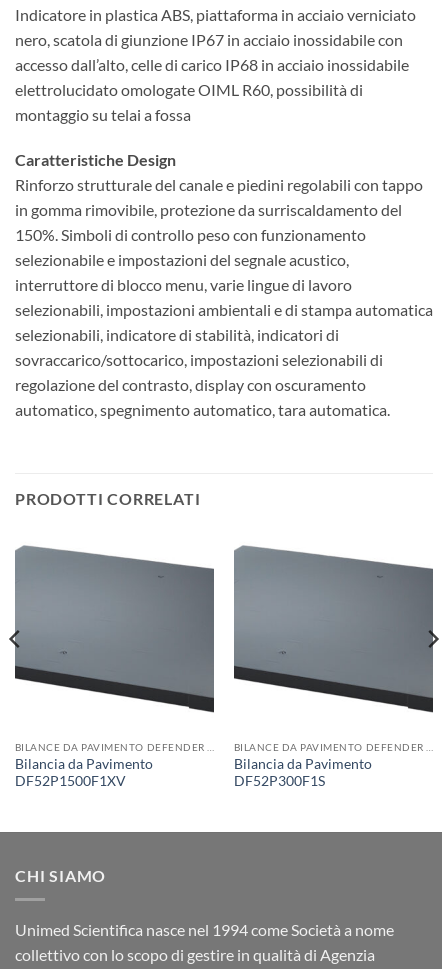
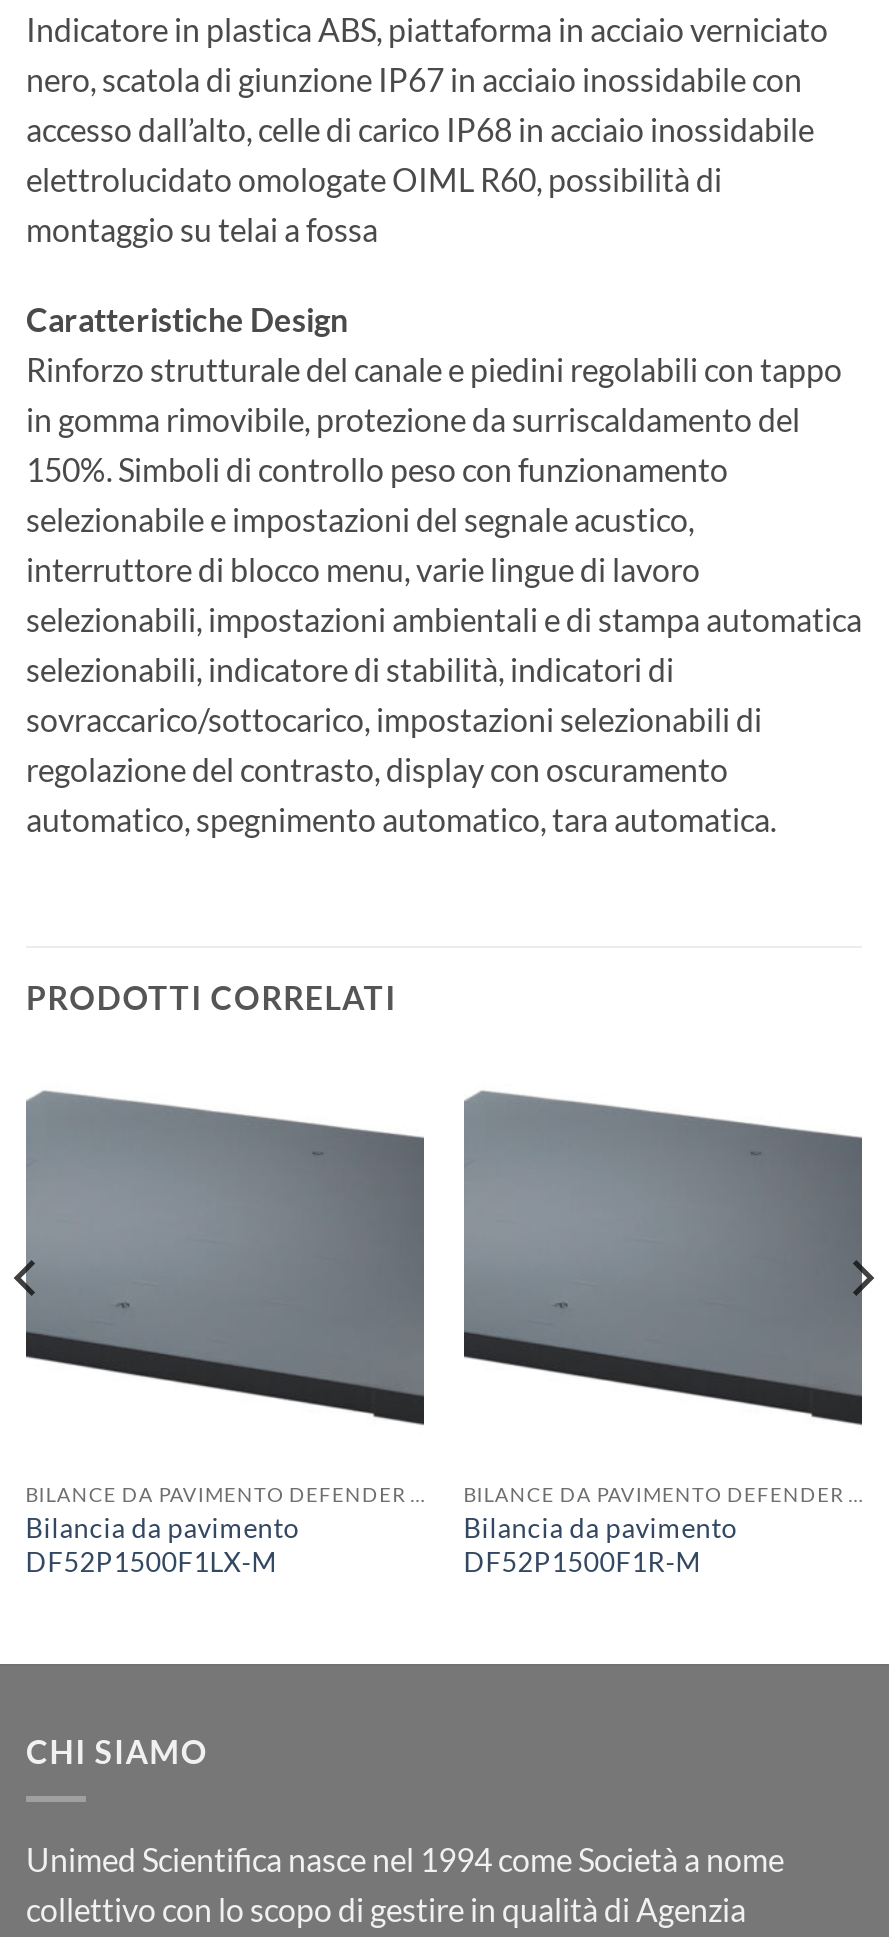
- Bilancia da Pavimento
- DF52P1500F1XV
+ Bilancia da pavimento
+ DF52P1500F1LX-M

- Bilancia da Pavimento
- DF52P300F1S
+ Bilancia da pavimento
+ DF52P1500F1R-M
